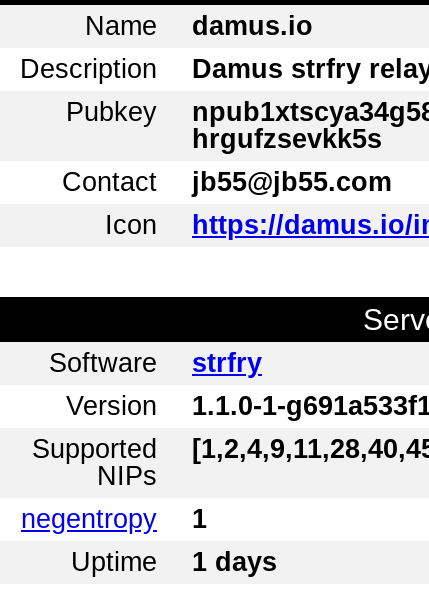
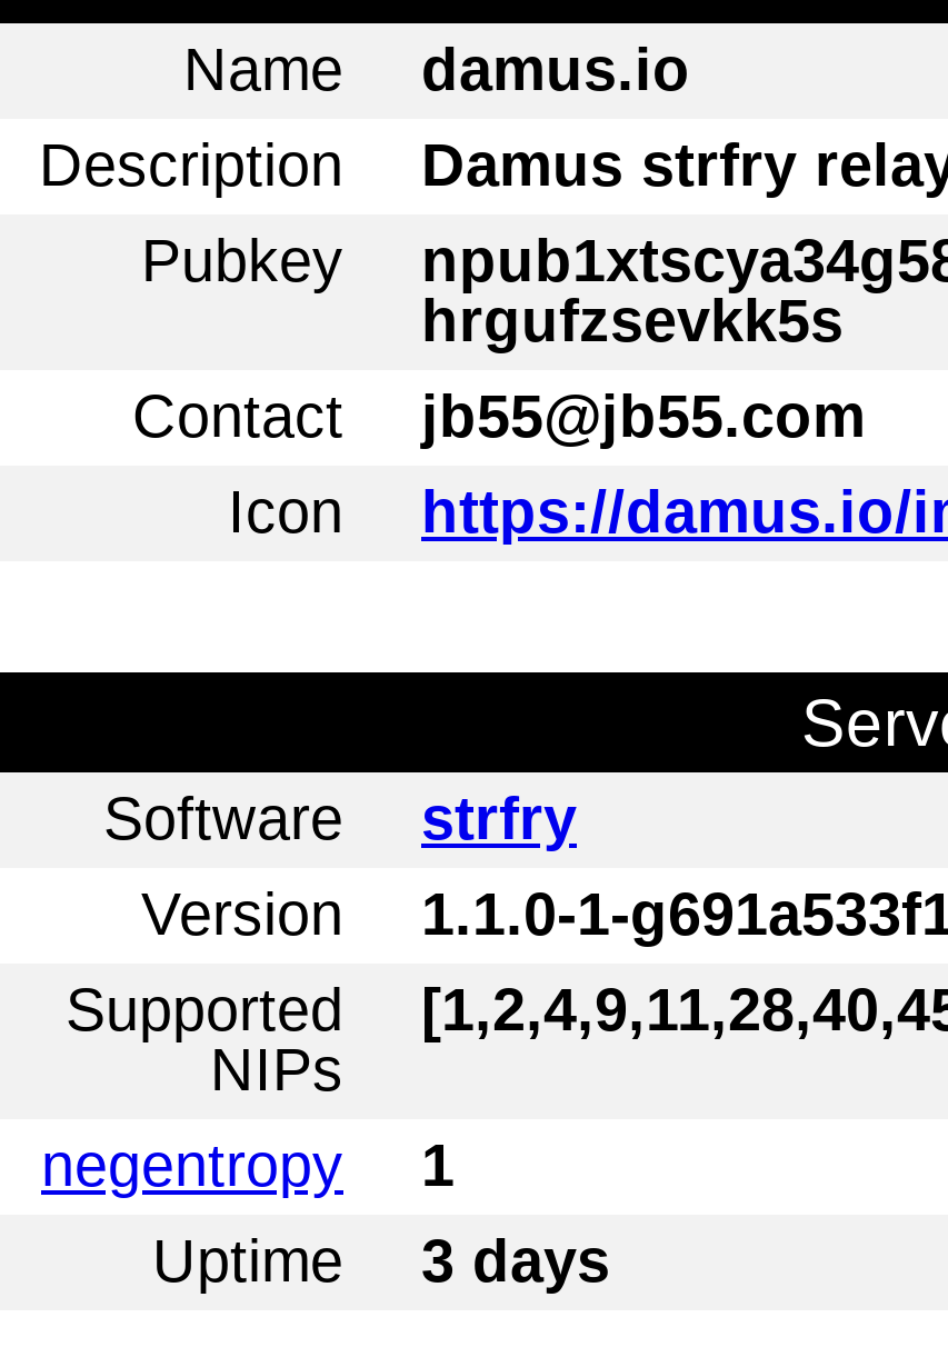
- Uptime 1 days
+ Uptime 3 days
